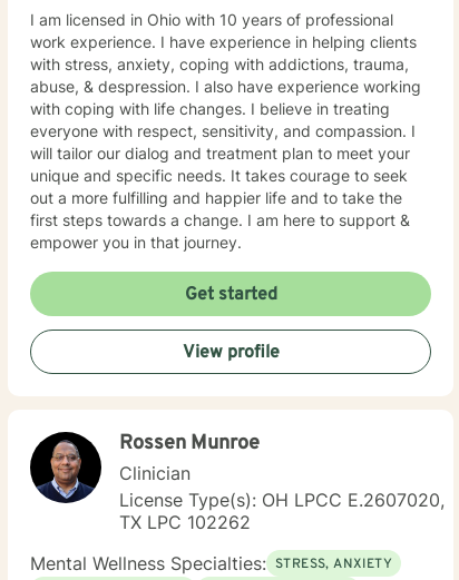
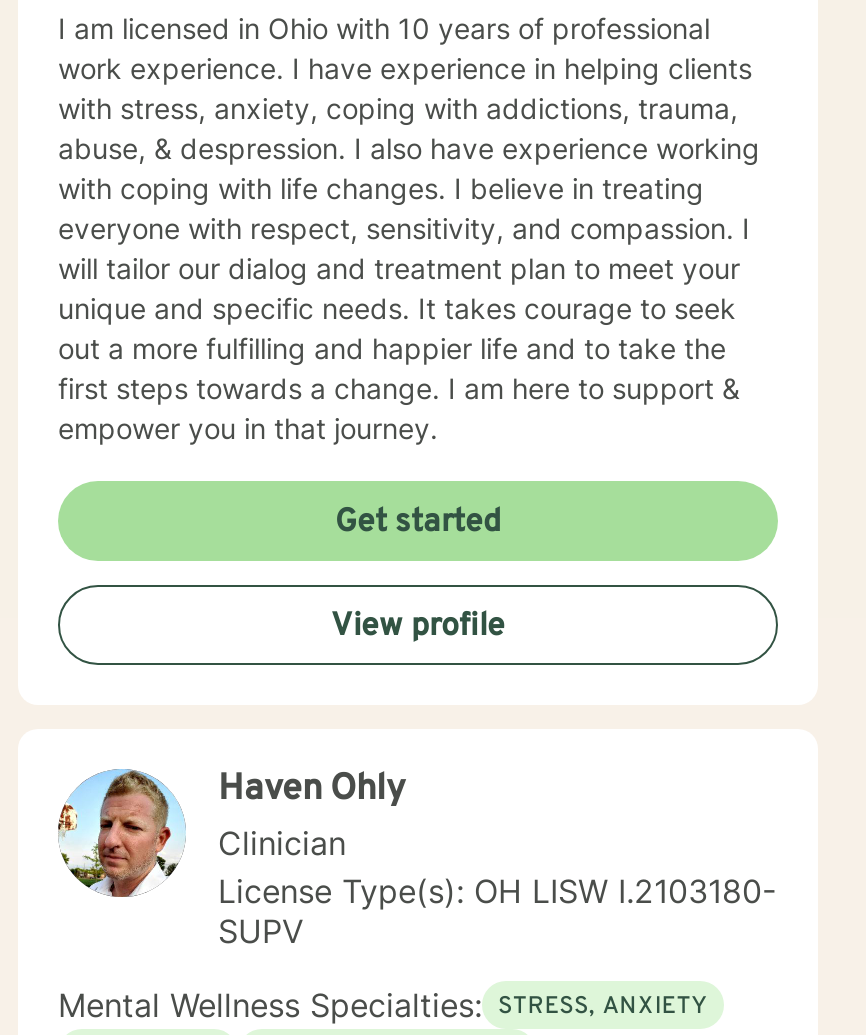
- [image]
- Rossen Munroe
+ [image]
+ Haven Ohly

- License Type(s): OH LPCC E.2607020,
- TX LPC 102262
+ License Type(s): OH LISW I.2103180-
+ SUPV
